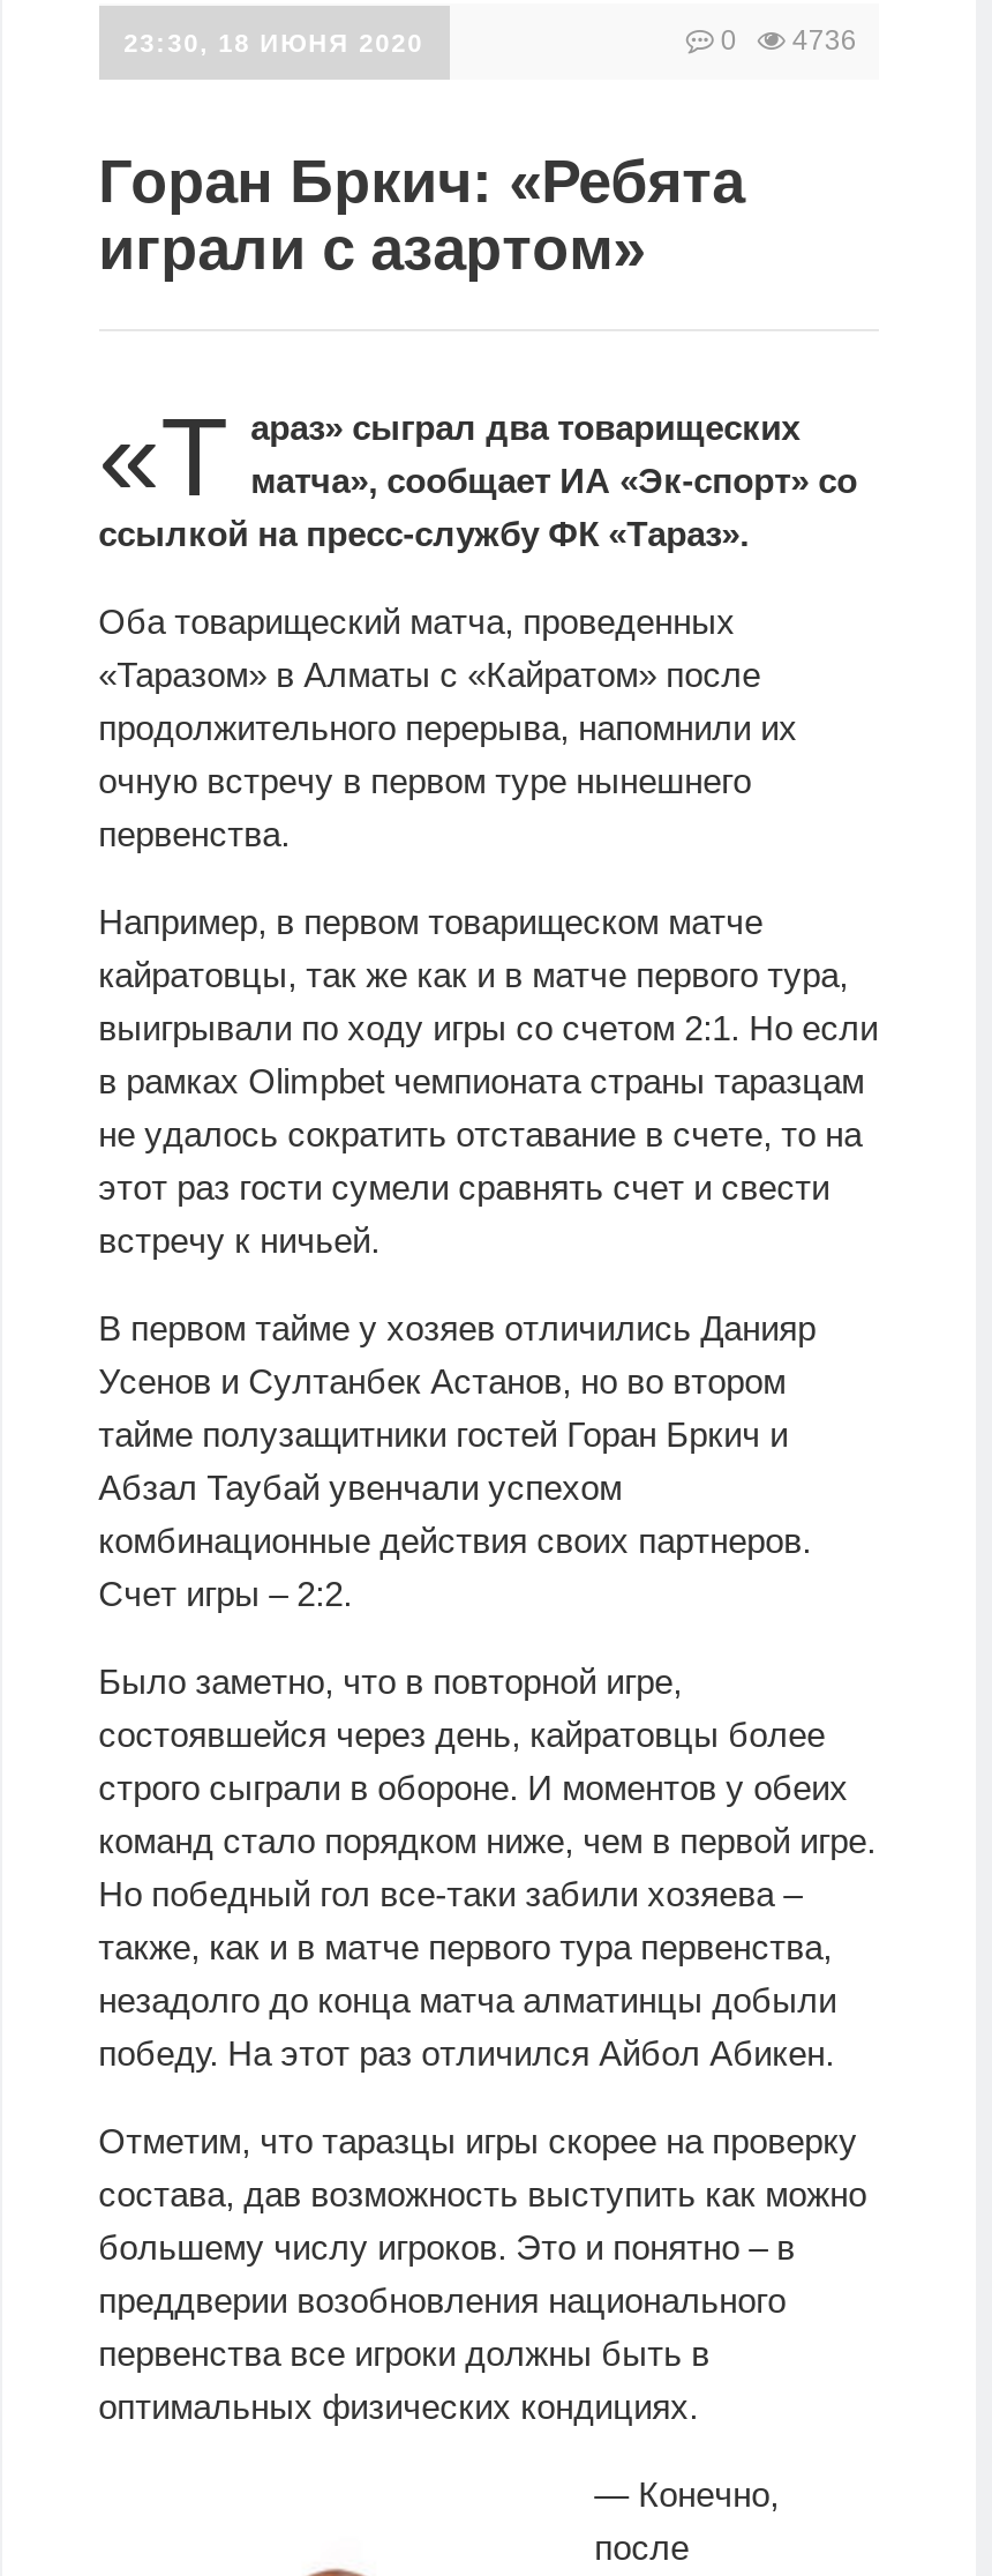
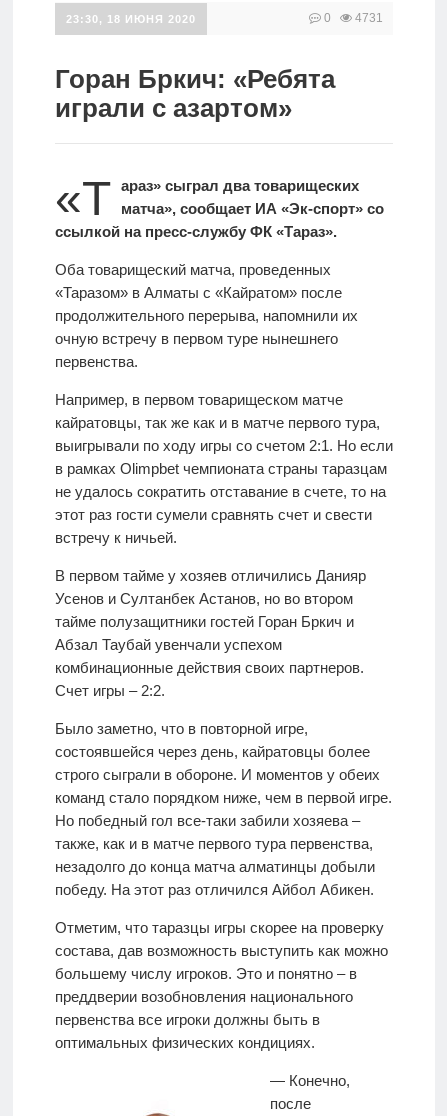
- 0 4736
+ 0 4731
